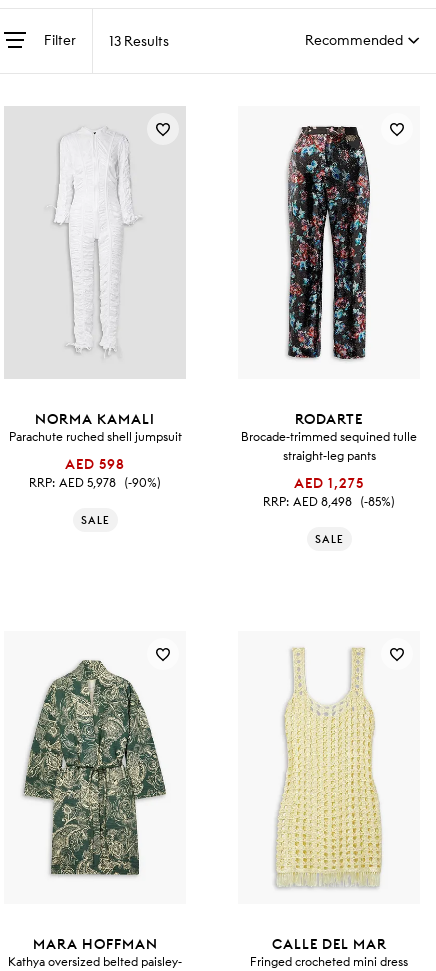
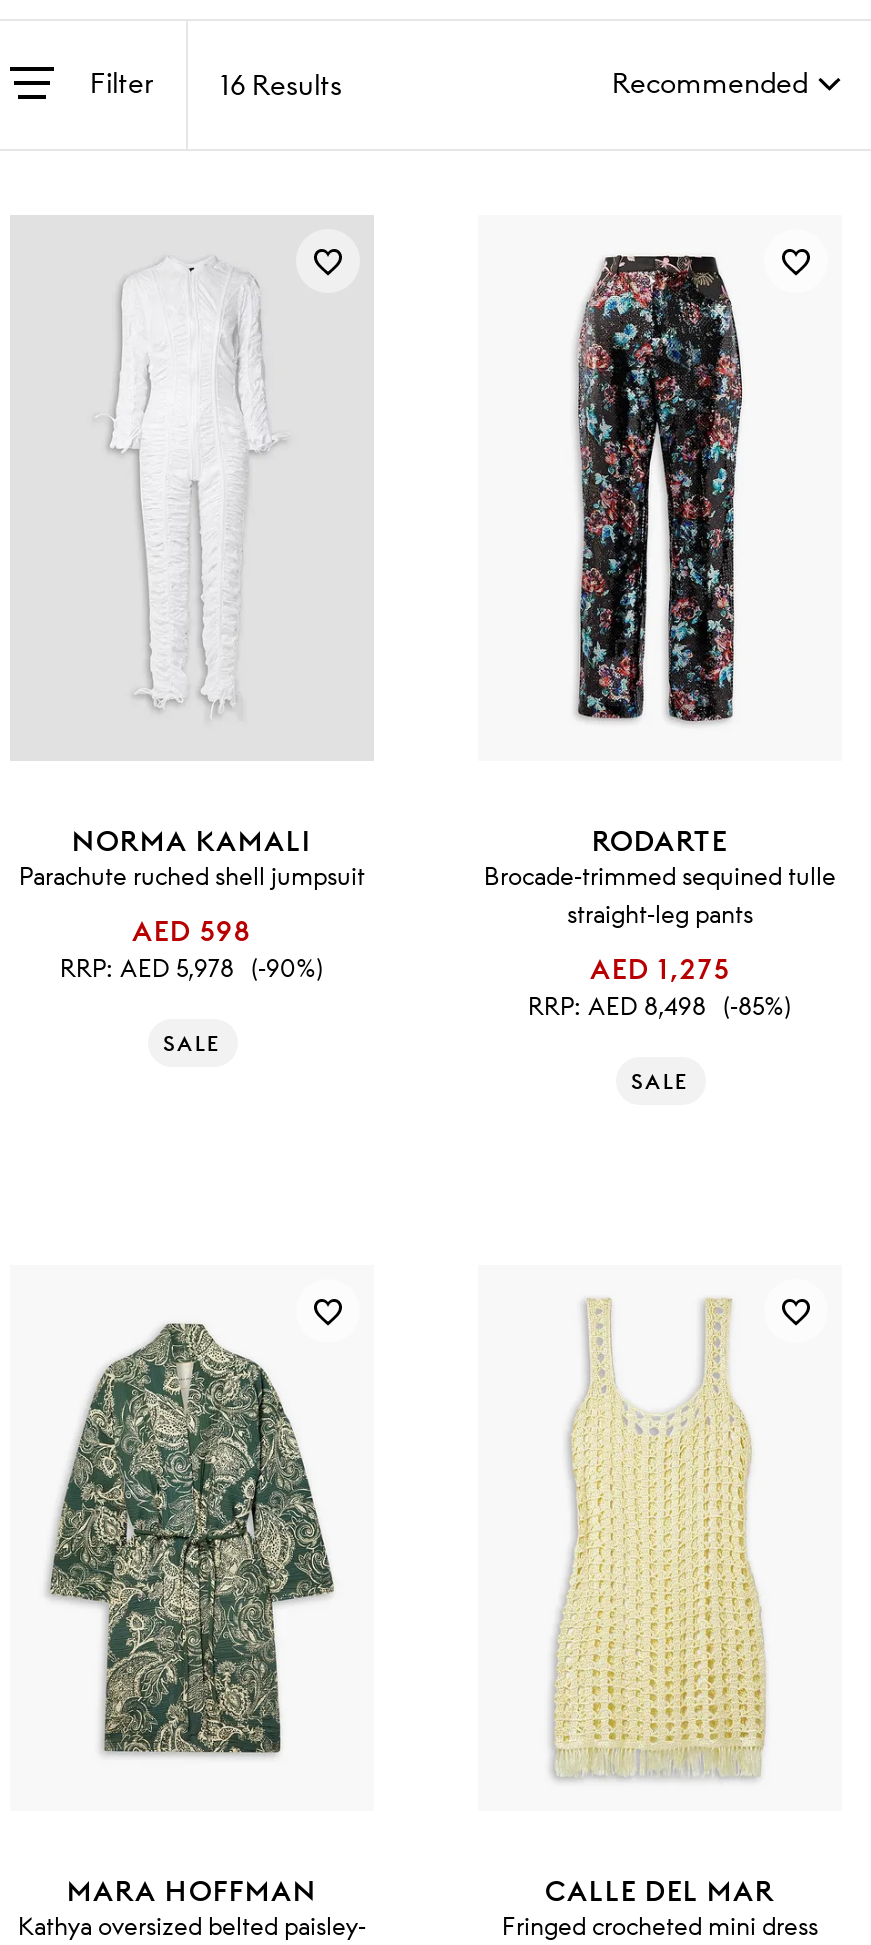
- 13 Results
+ 16 Results
